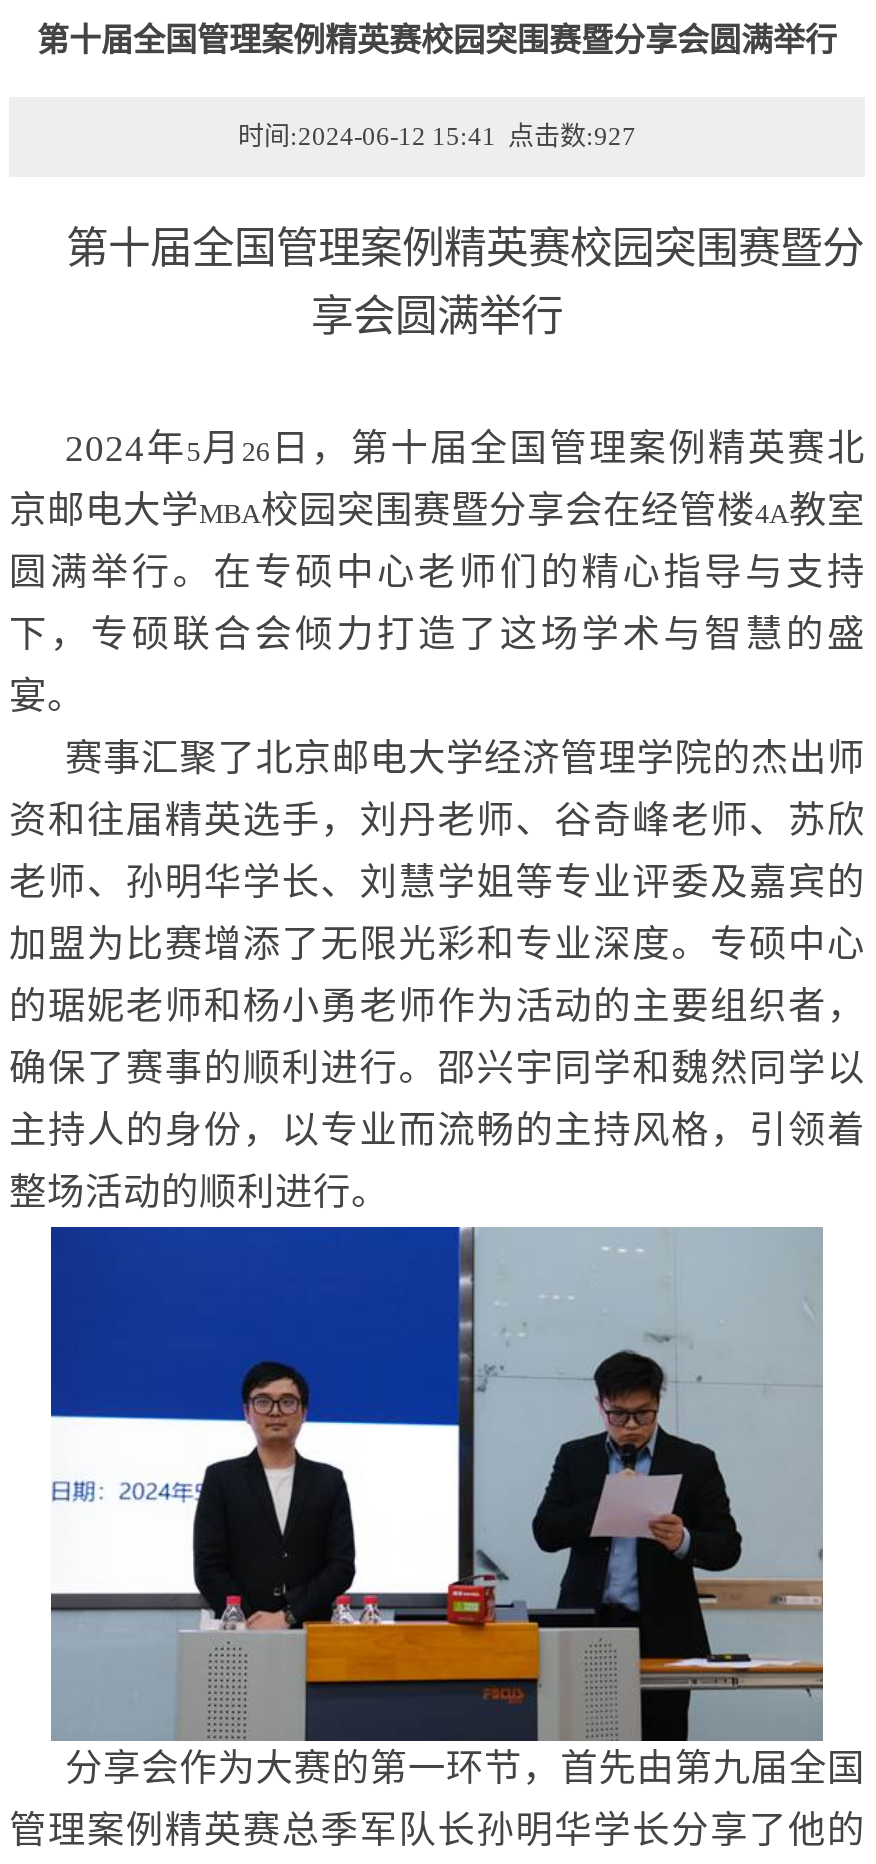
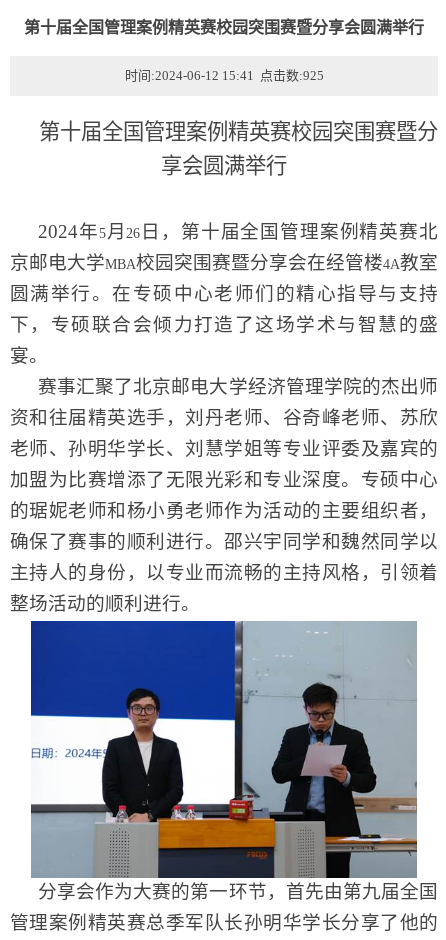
- 时间:2024-06-12 15:41 点击数:927
+ 时间:2024-06-12 15:41 点击数:925
